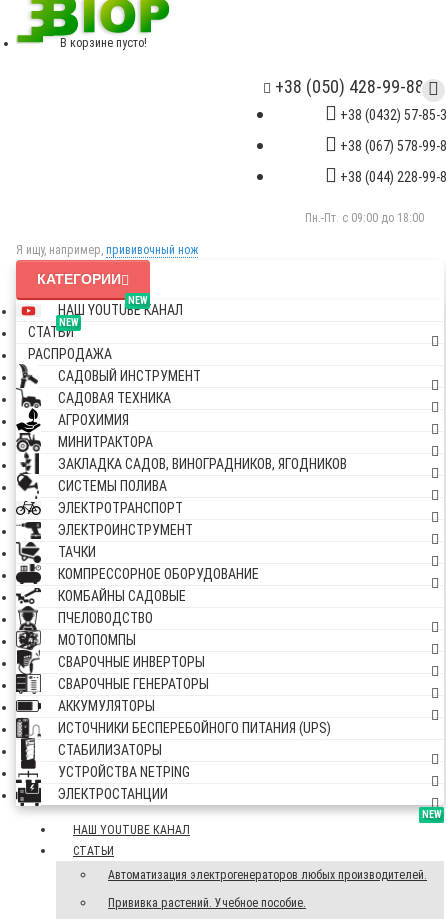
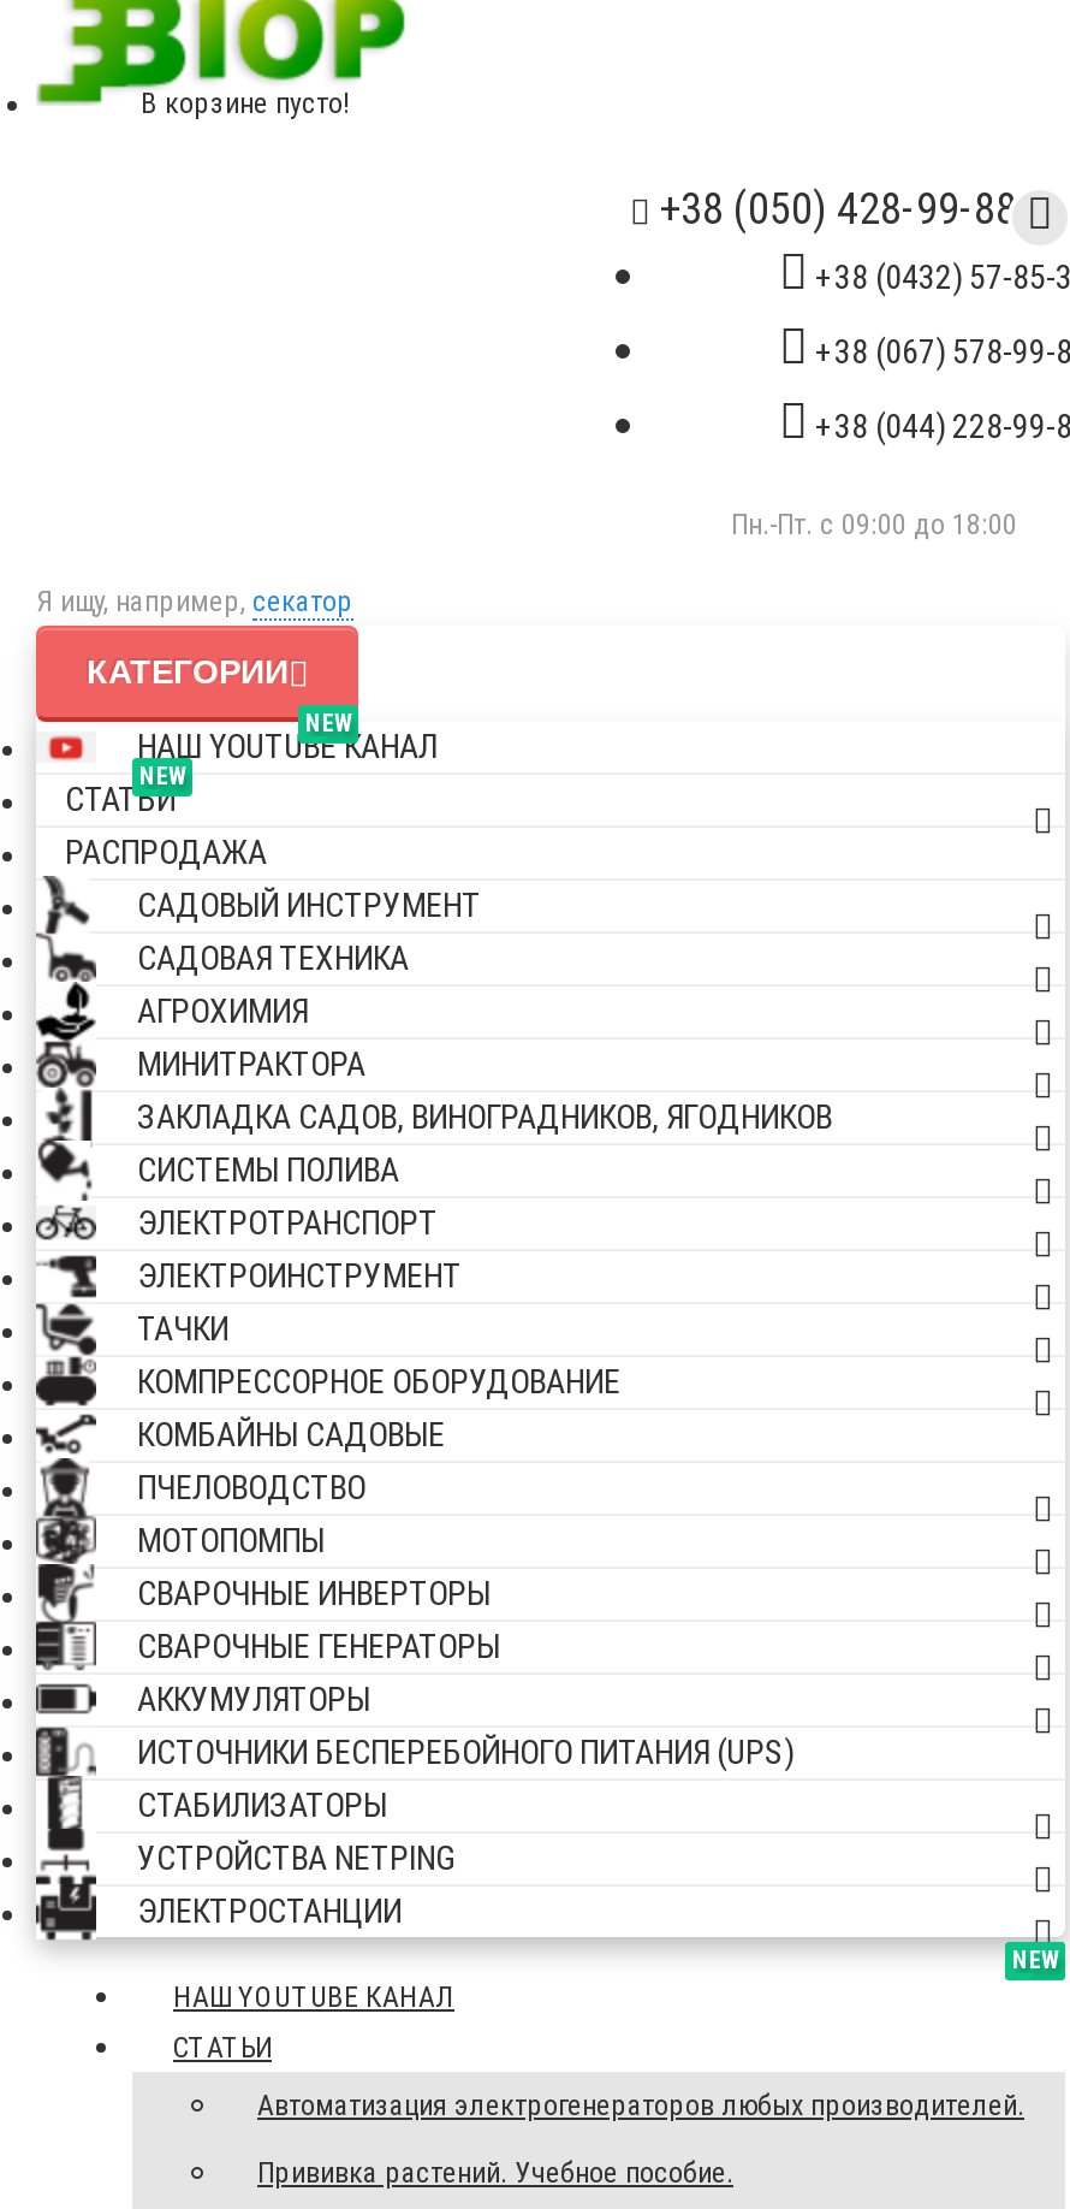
- Я ищу, например, прививочный нож
+ Я ищу, например, секатор
